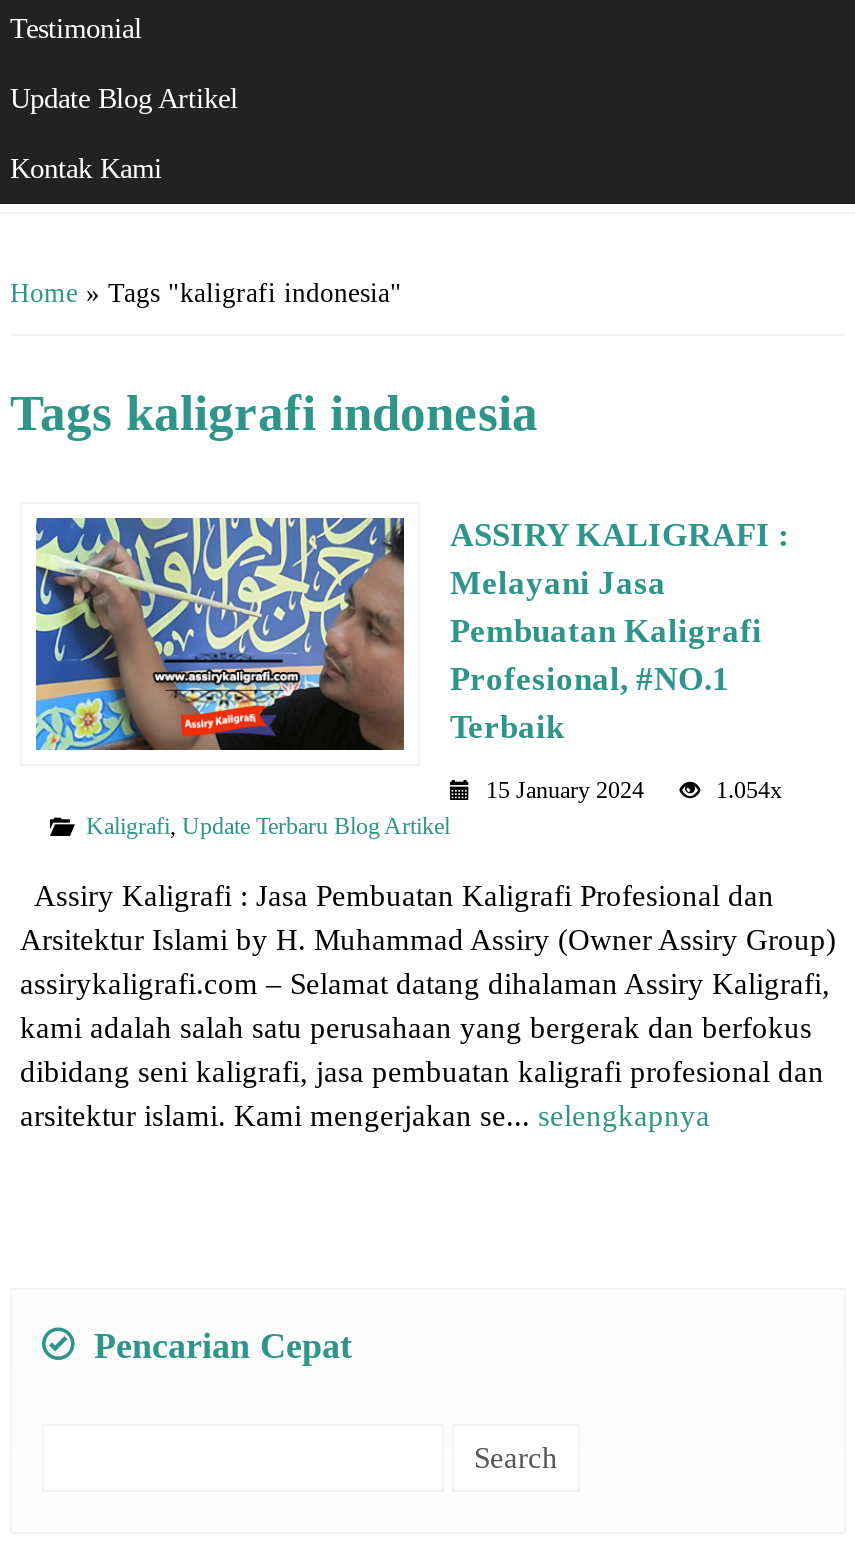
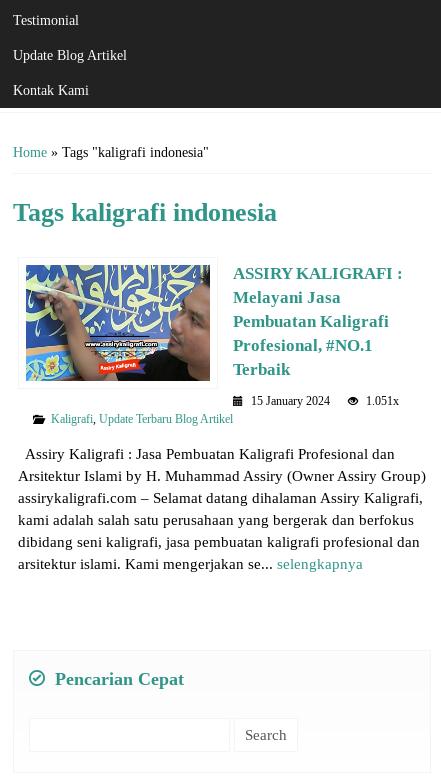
- 1.054x
+ 1.051x
